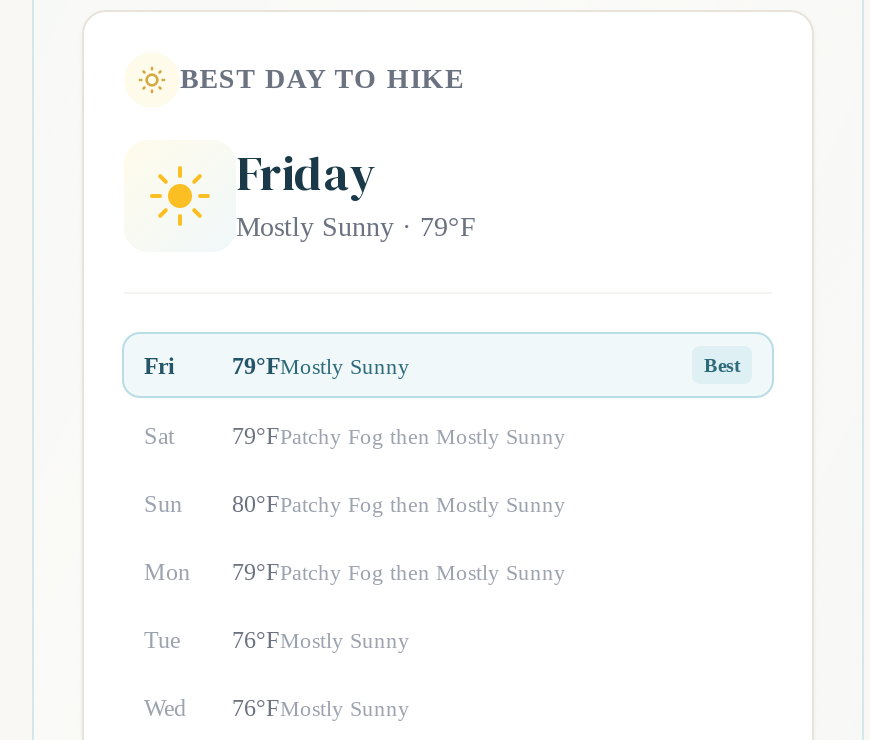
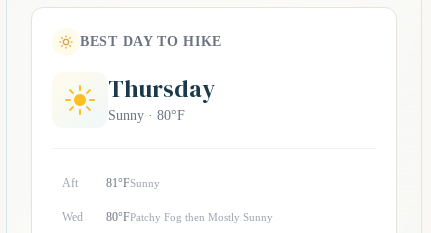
- Friday
- Mostly Sunny · 79°F
+ Thursday
+ Sunny · 80°F

- Fri
- 79°FMostly Sunny
- Best
- Sat
- 79°FPatchy Fog then Mostly Sunny
- Sun
- Mon
- 79°FPatchy Fog then Mostly Sunny
- Tue
- 76°FMostly Sunny
+ Aft
+ 81°FSunny

moved down: 80°FPatchy Fog then Mostly Sunny

- 76°FMostly Sunny
